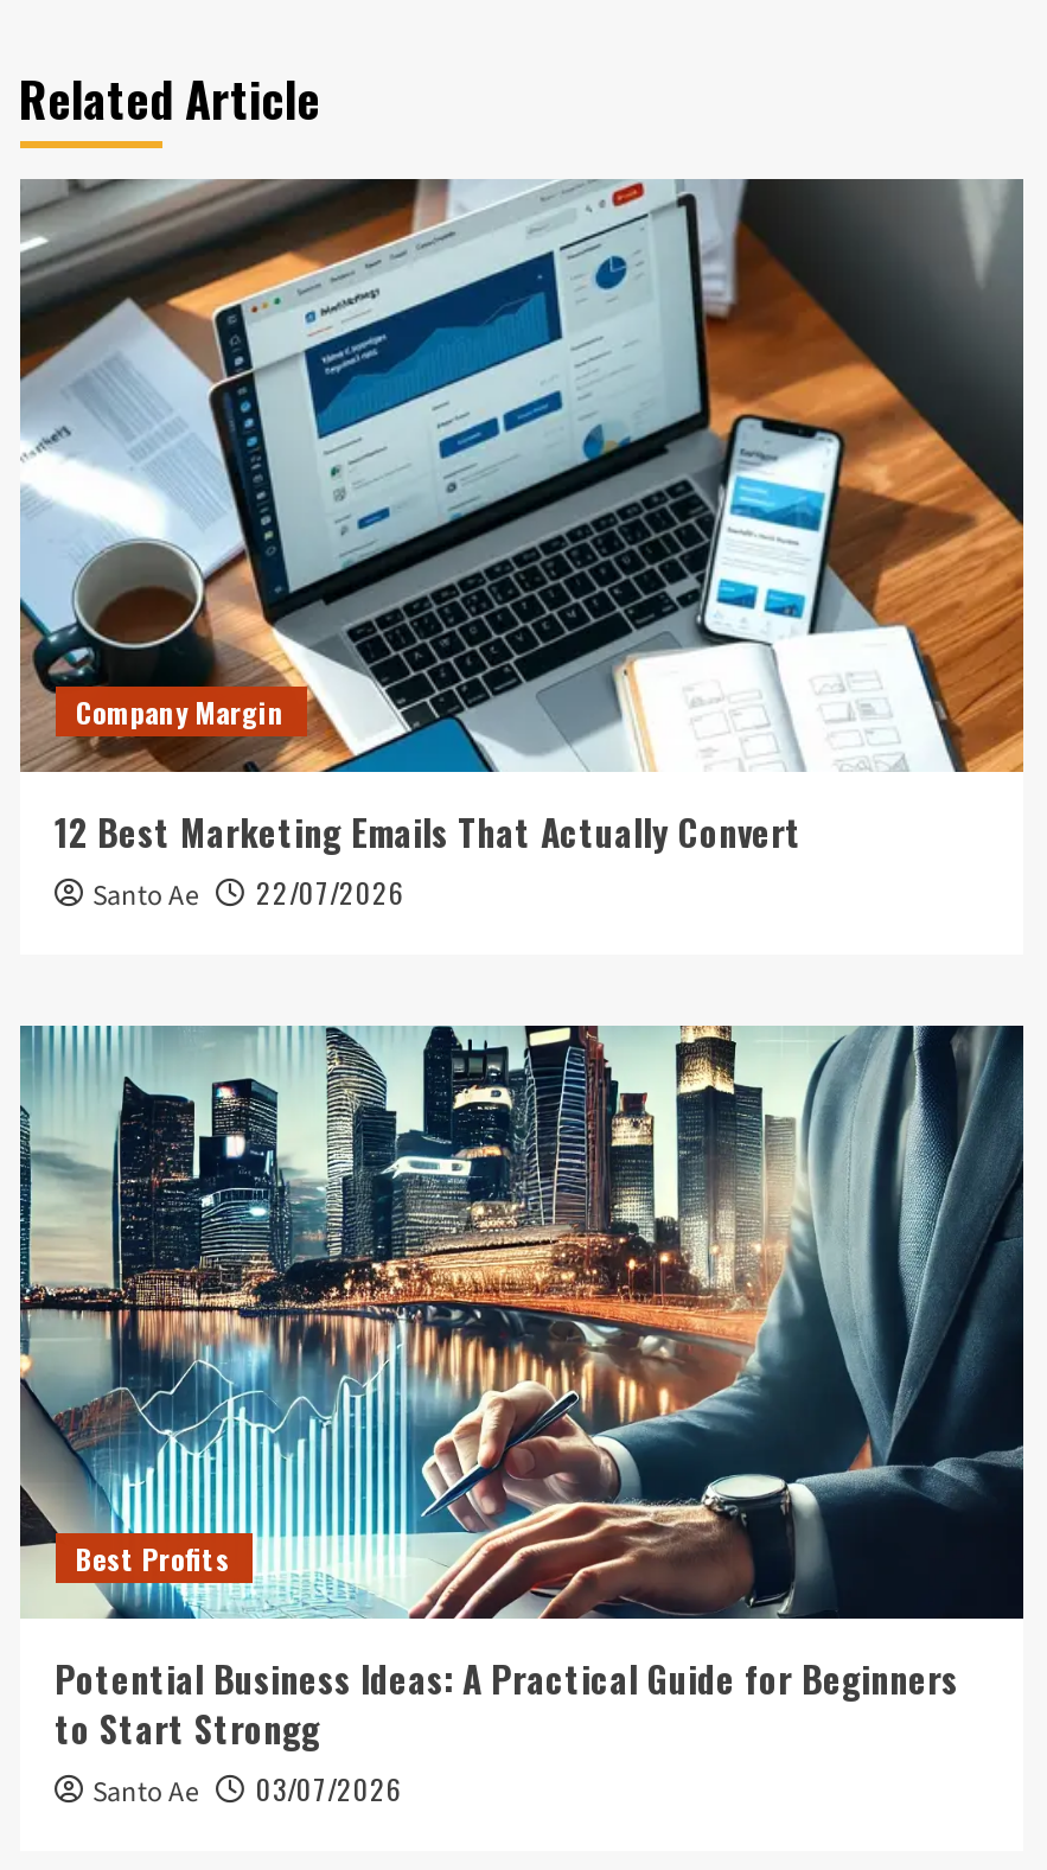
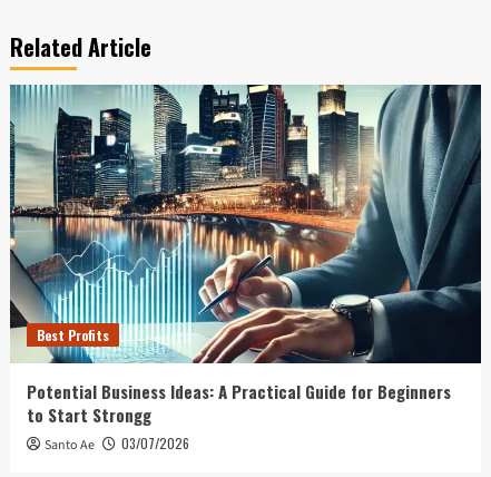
- [image]
- Company Margin
- 12 Best Marketing Emails That Actually Convert
- Santo Ae
- 22/07/2026
